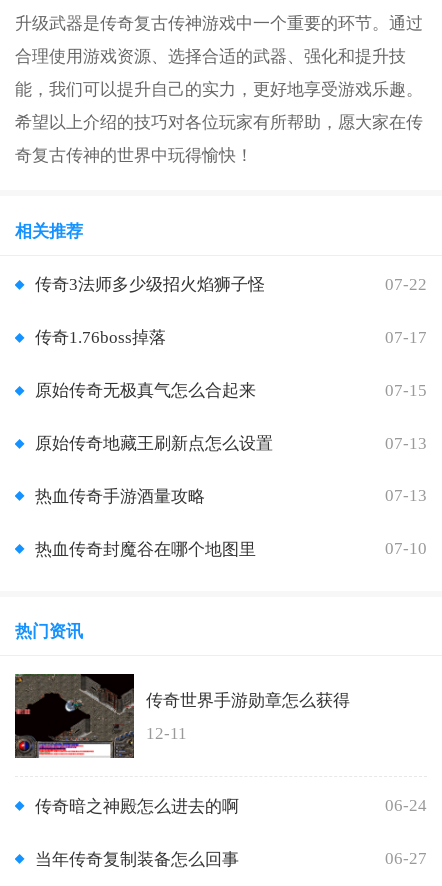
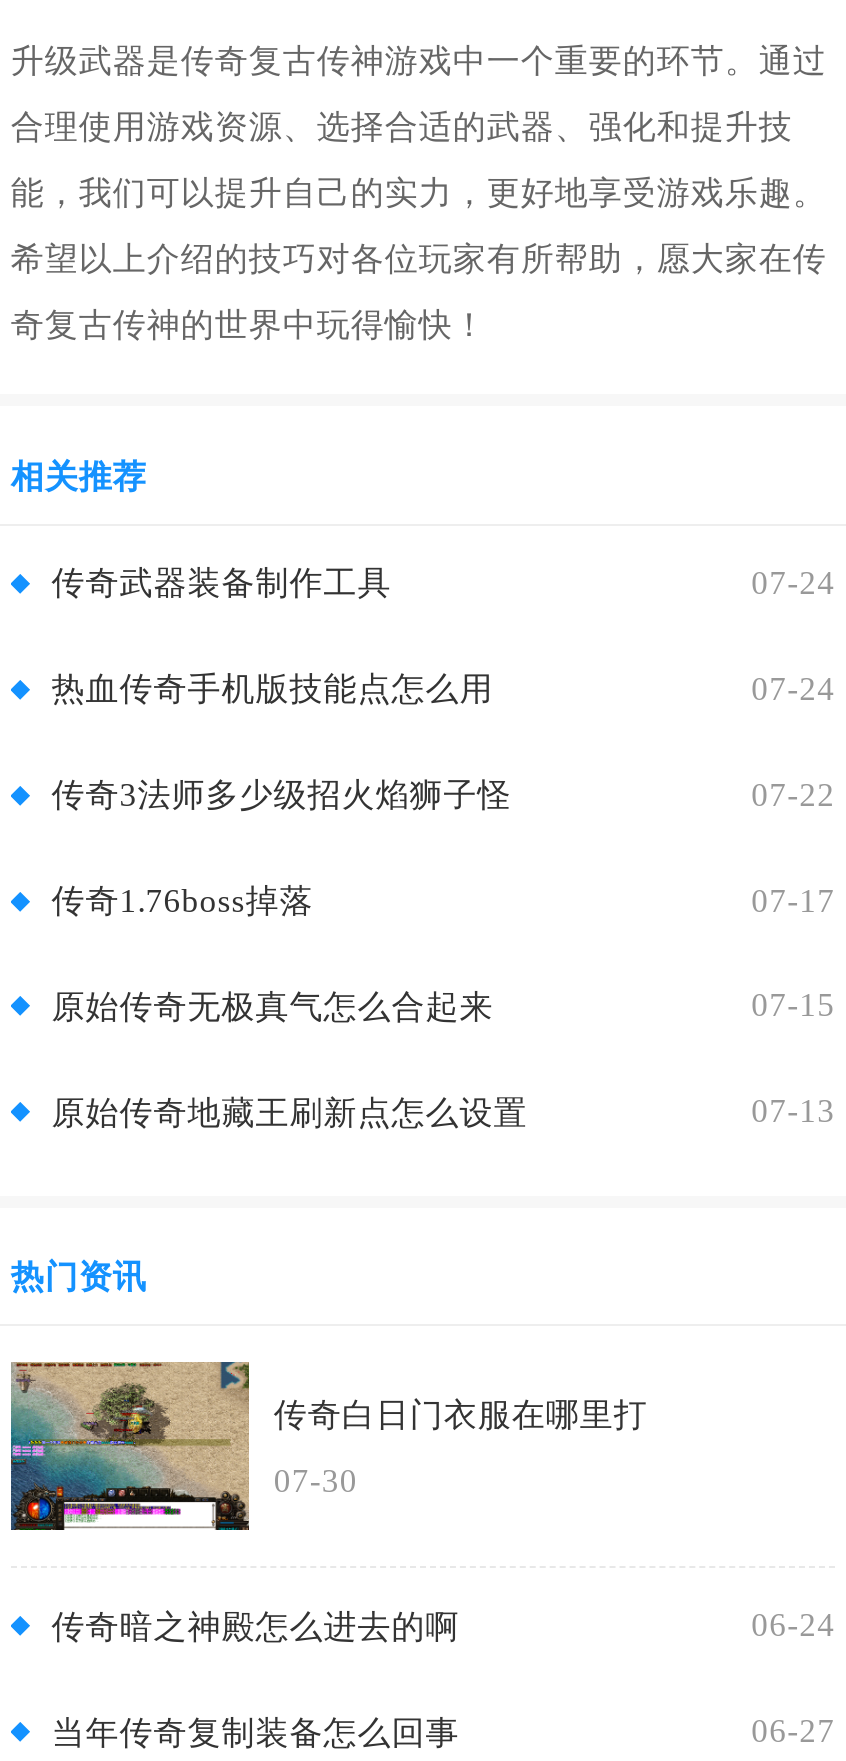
+ 传奇武器装备制作工具
+ 07-24
+ 热血传奇手机版技能点怎么用
+ 07-24

moved down: 传奇3法师多少级招火焰狮子怪 | 07-22 | 传奇1.76boss掉落 | 07-17 | 原始传奇无极真气怎么合起来 | 07-15 | 原始传奇地藏王刷新点怎么设置 | 07-13

- 热血传奇手游酒量攻略
- 07-13
- 热血传奇封魔谷在哪个地图里
- 07-10

- [image]
- 传奇世界手游勋章怎么获得
+ [image]
+ 传奇白日门衣服在哪里打

- 12-11
+ 07-30
